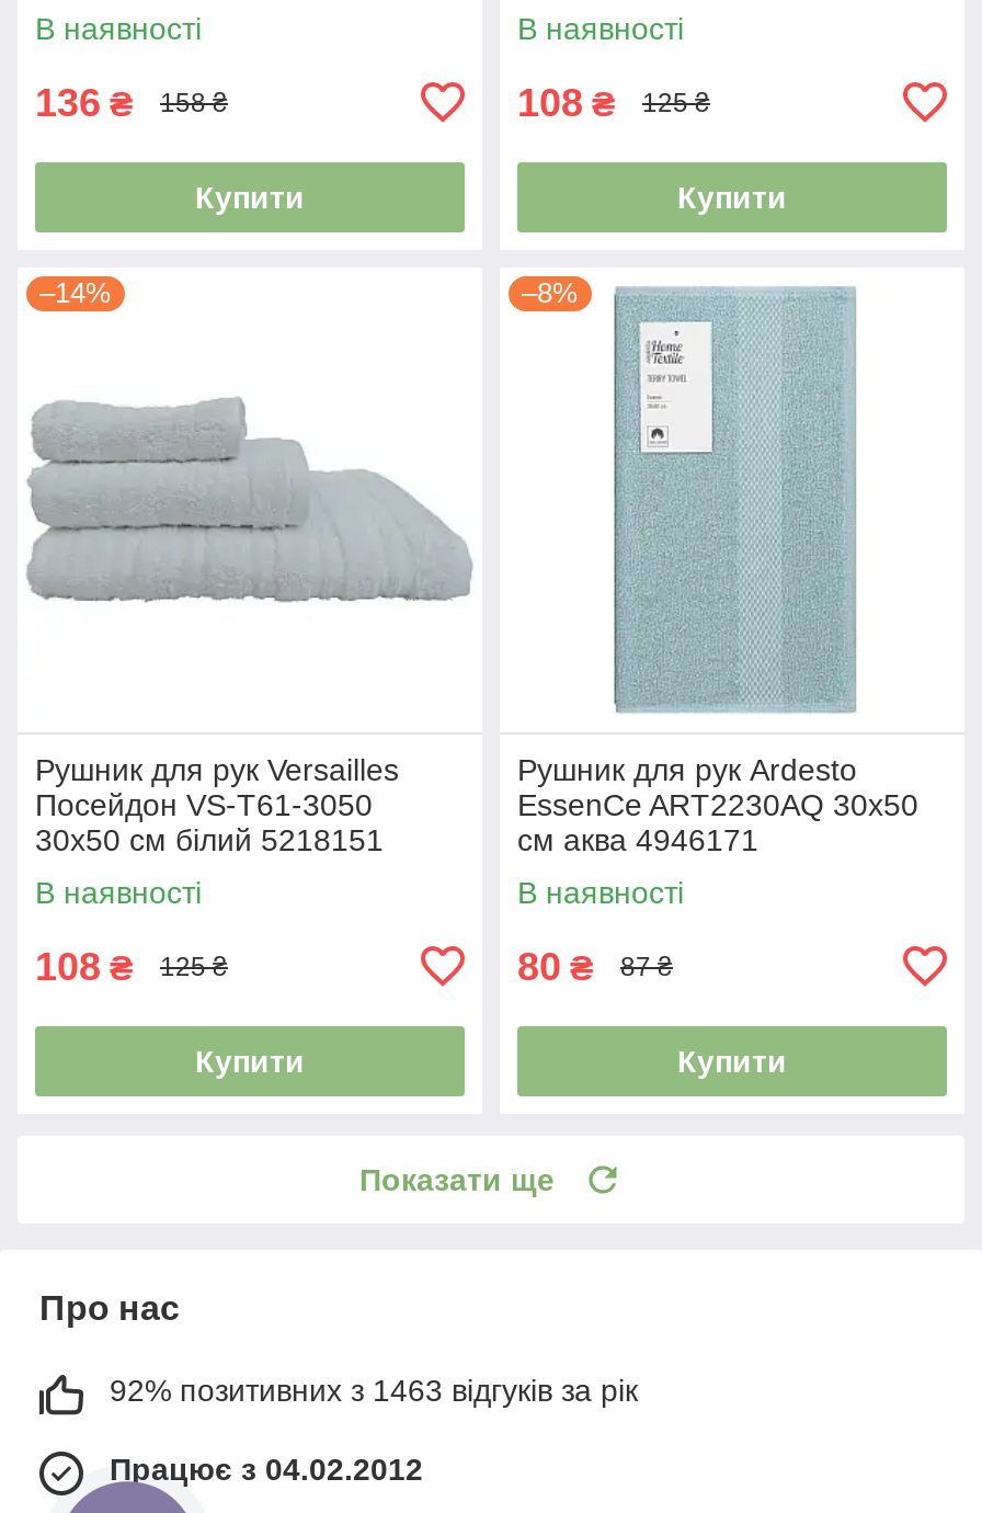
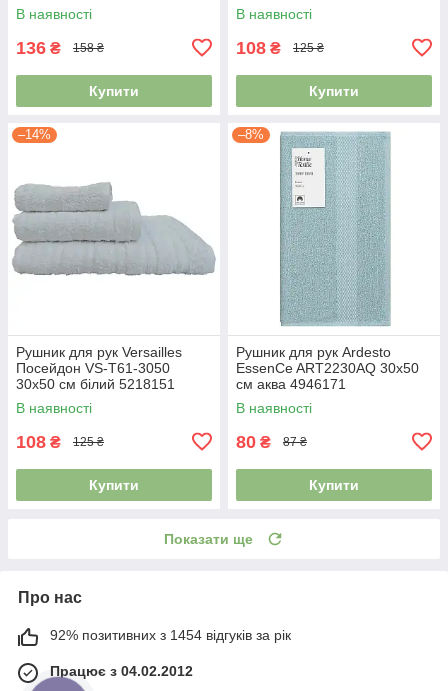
- 92% позитивних з 1463 відгуків за рік
+ 92% позитивних з 1454 відгуків за рік
